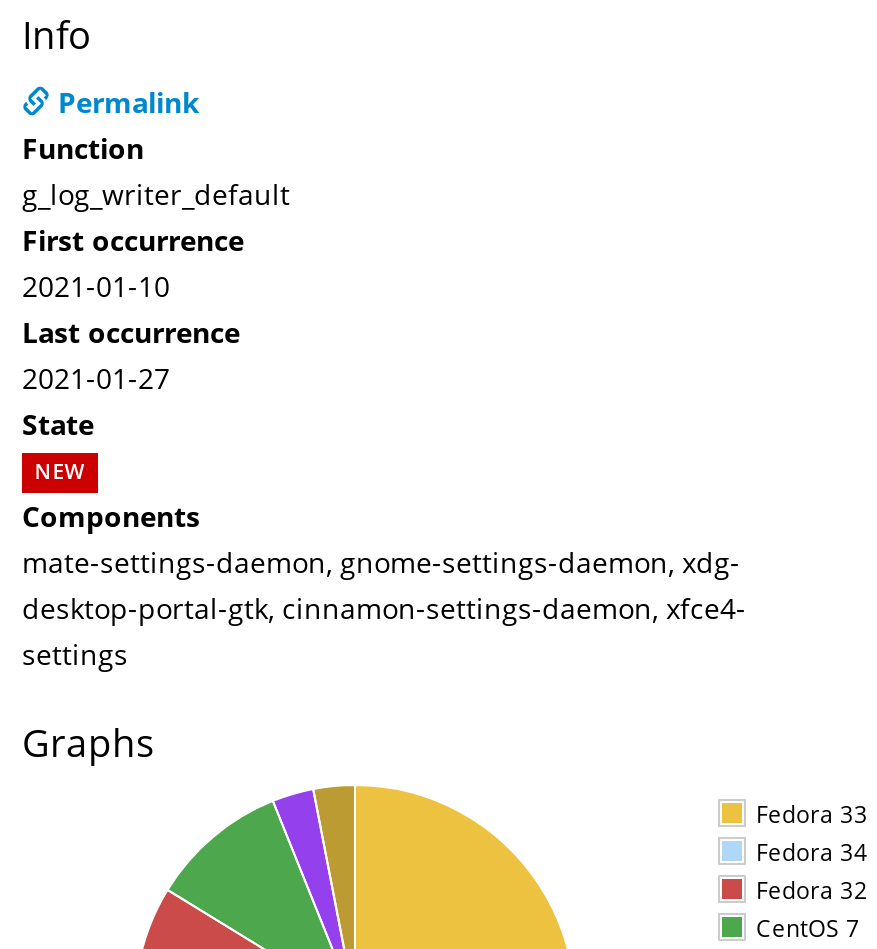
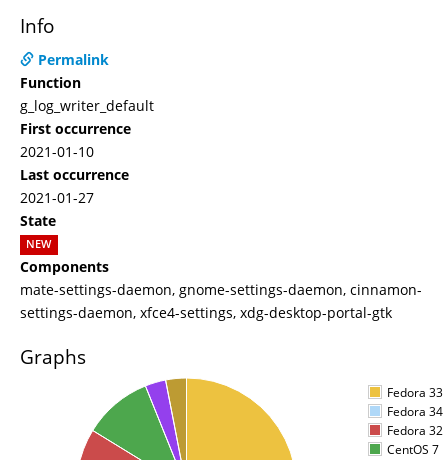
- mate-settings-daemon, gnome-settings-daemon, xdg-
- desktop-portal-gtk, cinnamon-settings-daemon, xfce4-
- settings
+ mate-settings-daemon, gnome-settings-daemon, cinnamon-
+ settings-daemon, xfce4-settings, xdg-desktop-portal-gtk
